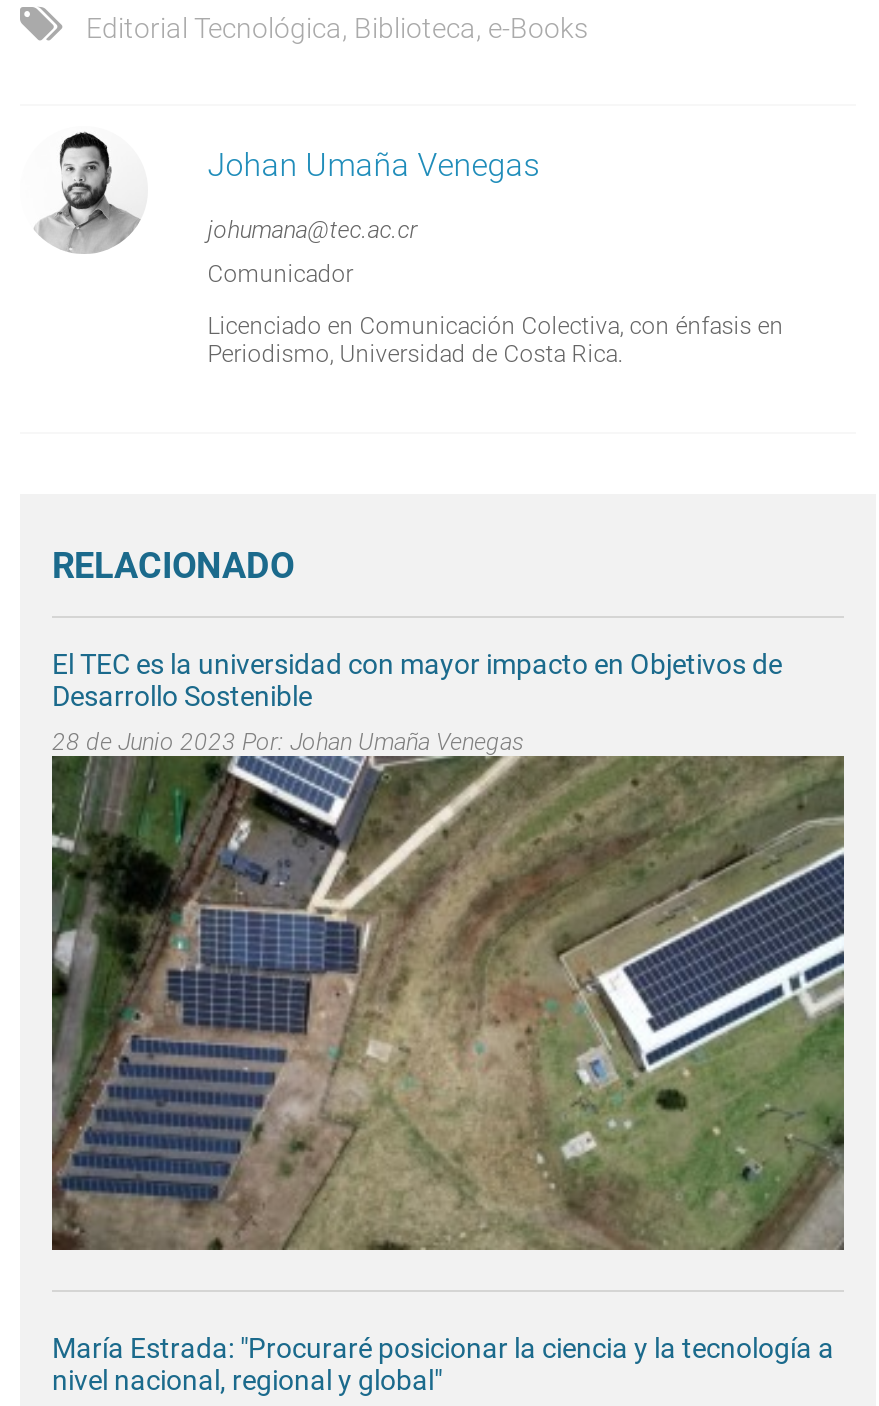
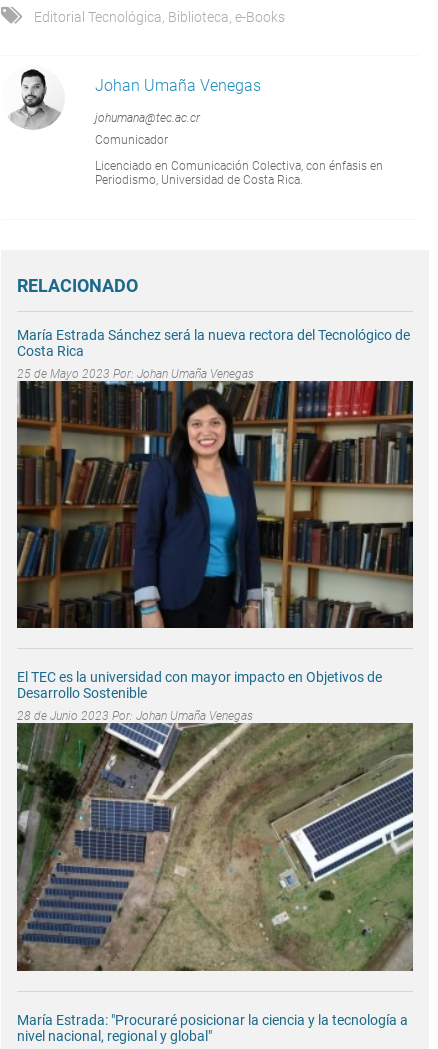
+ [image]
+ María Estrada Sánchez será la nueva rectora del Tecnológico de
+ Costa Rica
+ 25 de Mayo 2023 Por: Johan Umaña Venegas
